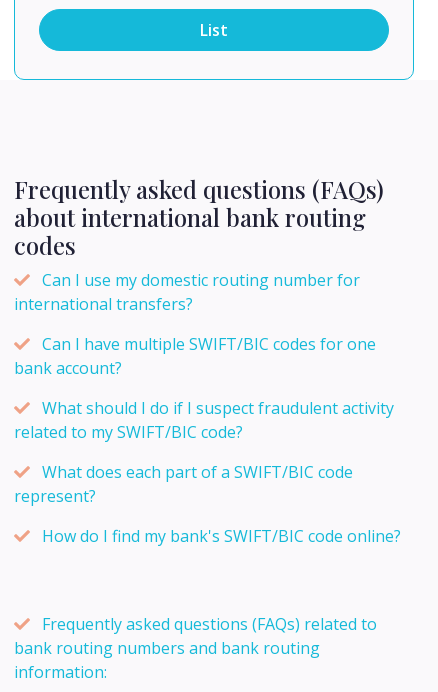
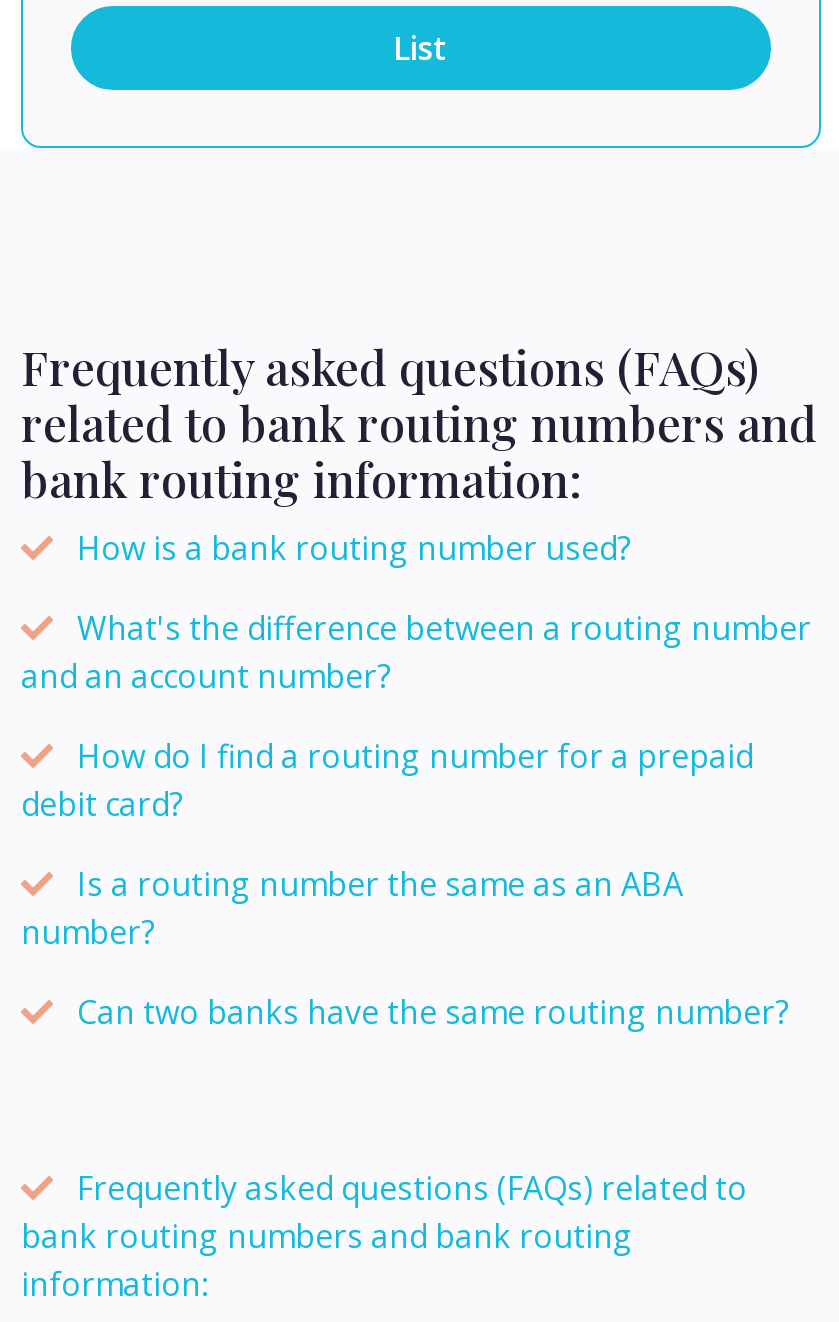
- about international bank routing
- codes
- Can I use my domestic routing number for
- international transfers?
+ related to bank routing numbers and
+ bank routing information:
+ How is a bank routing number used?

- Can I have multiple SWIFT/BIC codes for one
- bank account?
+ What's the difference between a routing number
+ and an account number?

- What should I do if I suspect fraudulent activity
- related to my SWIFT/BIC code?
+ How do I find a routing number for a prepaid
+ debit card?

- What does each part of a SWIFT/BIC code
- represent?
+ Is a routing number the same as an ABA
+ number?

- How do I find my bank's SWIFT/BIC code online?
+ Can two banks have the same routing number?
